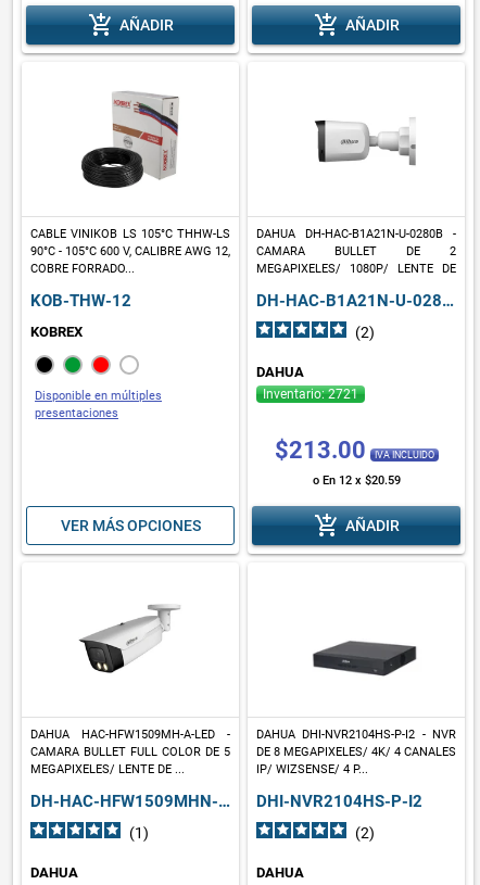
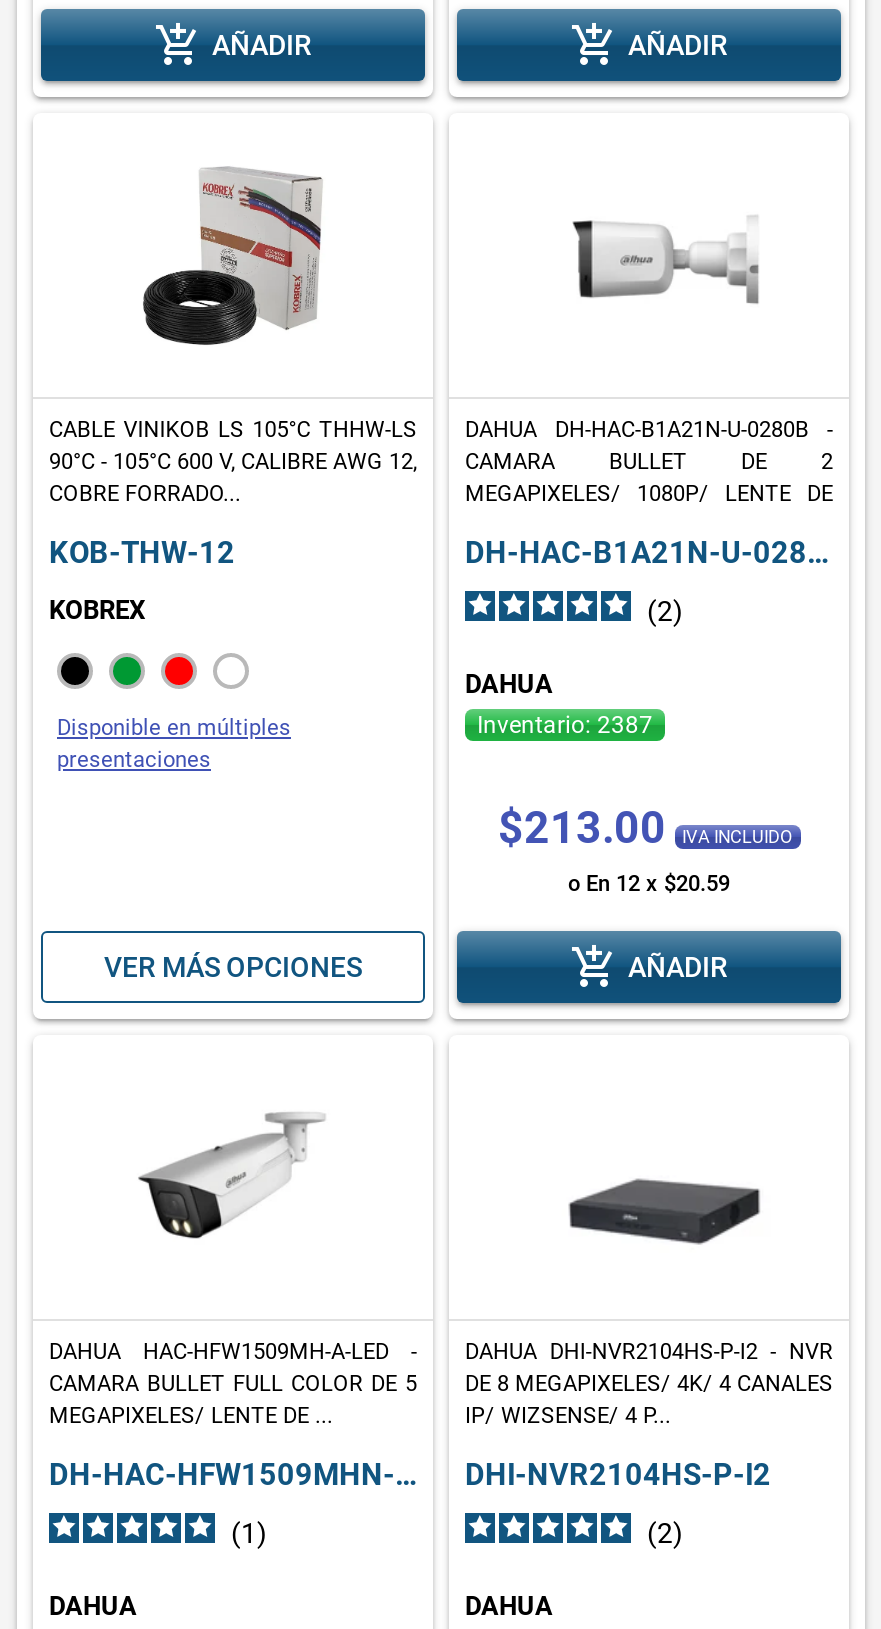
- Inventario: 2721
+ Inventario: 2387
